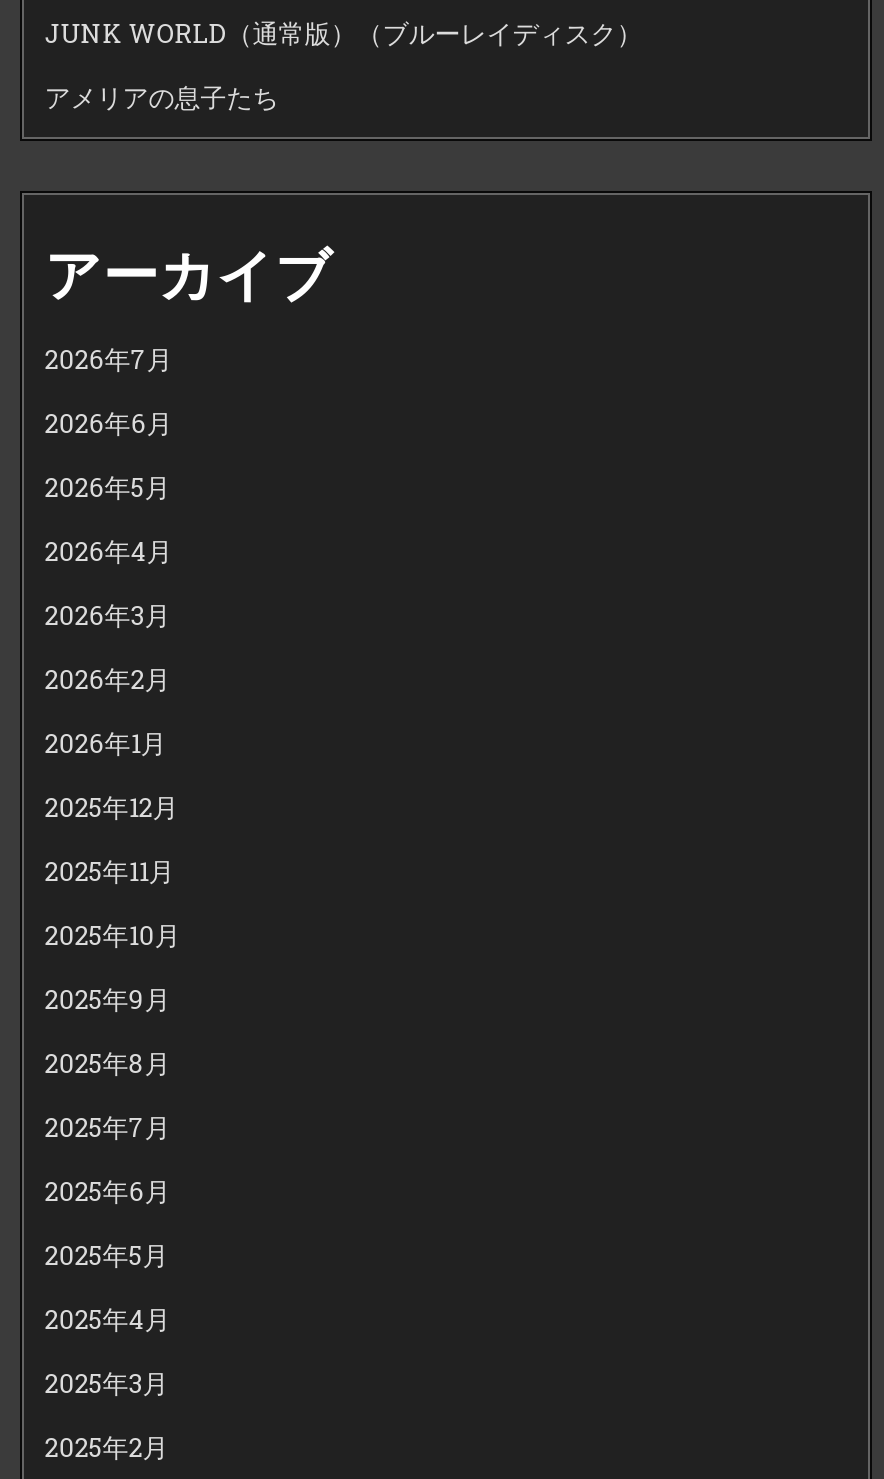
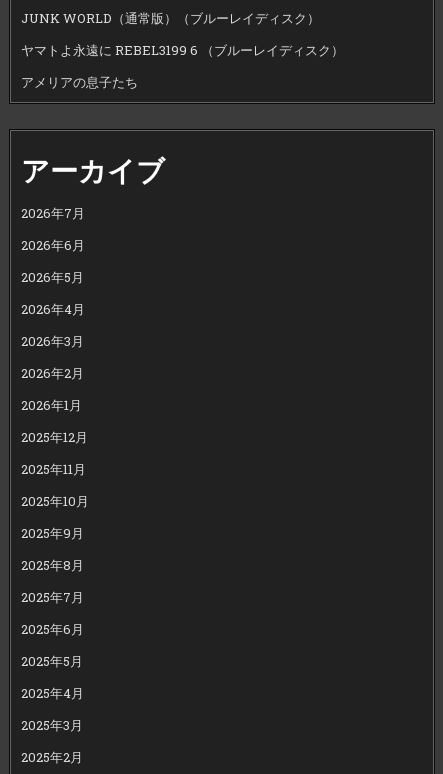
+ ヤマトよ永遠に REBEL3199 6 （ブルーレイディスク）
